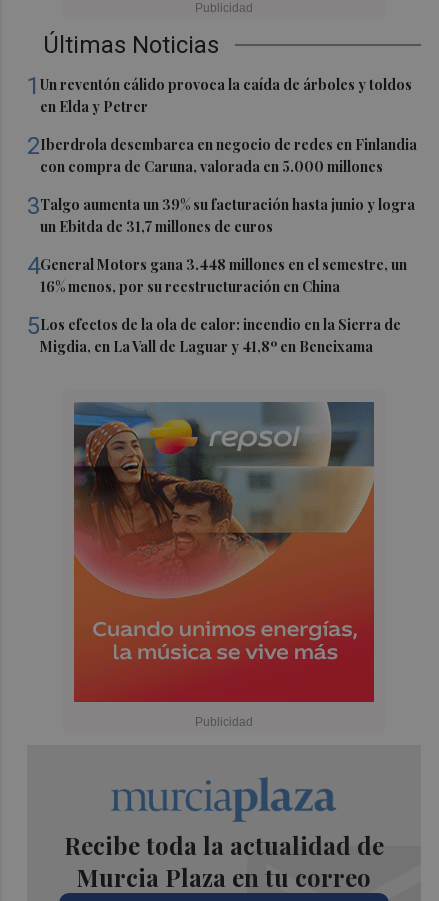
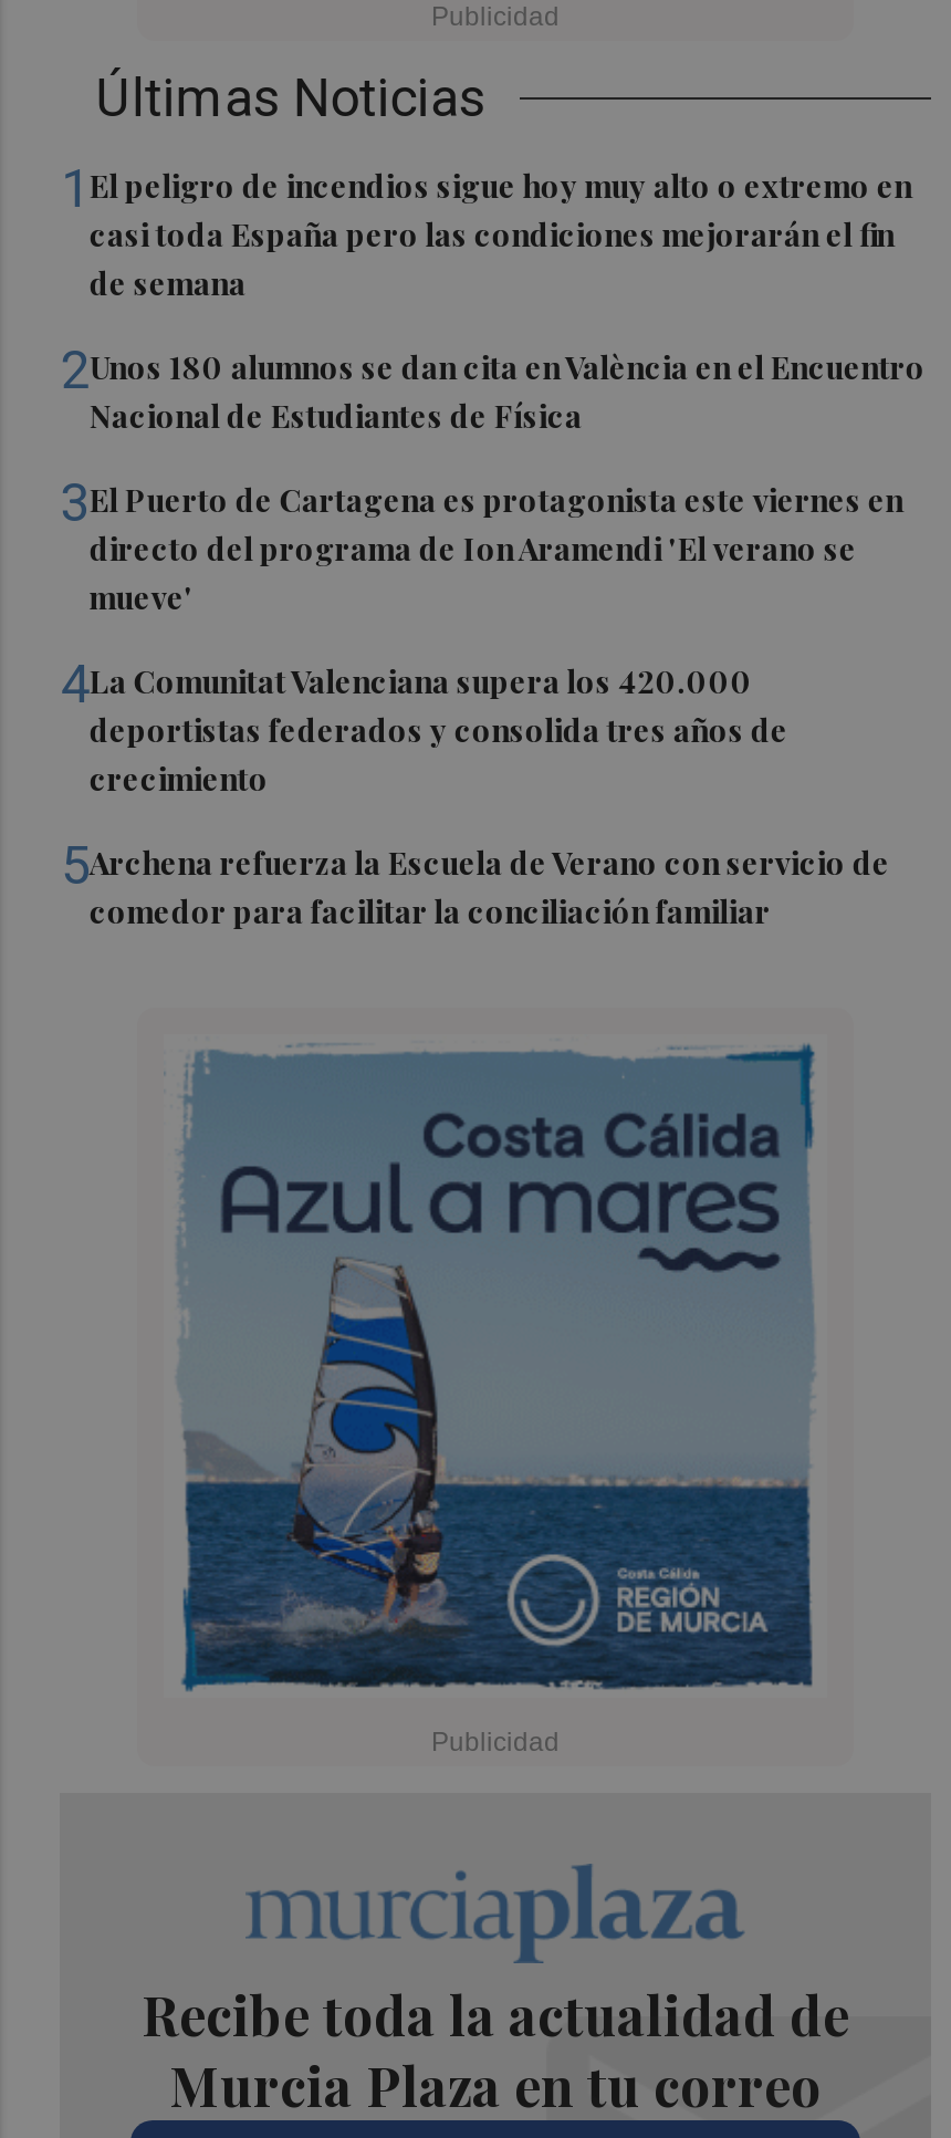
- 1 Un reventón cálido provoca la caída de árboles y toldos
- en Elda y Petrer
+ 1 El peligro de incendios sigue hoy muy alto o extremo en
+ casi toda España pero las condiciones mejorarán el fin
+ de semana

- 2Iberdrola desembarca en negocio de redes en Finlandia
- con compra de Caruna, valorada en 5.000 millones
+ 2Unos 180 alumnos se dan cita en València en el Encuentro
+ Nacional de Estudiantes de Física

- 3Talgo aumenta un 39% su facturación hasta junio y logra
- un Ebitda de 31,7 millones de euros
+ 3El Puerto de Cartagena es protagonista este viernes en
+ directo del programa de Ion Aramendi 'El verano se
+ mueve'

- 4General Motors gana 3.448 millones en el semestre, un
- 16% menos, por su reestructuración en China
+ 4La Comunitat Valenciana supera los 420.000
+ deportistas federados y consolida tres años de
+ crecimiento

- 5Los efectos de la ola de calor: incendio en la Sierra de
- Migdia, en La Vall de Laguar y 41,8º en Beneixama
+ 5Archena refuerza la Escuela de Verano con servicio de
+ comedor para facilitar la conciliación familiar

- [image]
+ [image]
